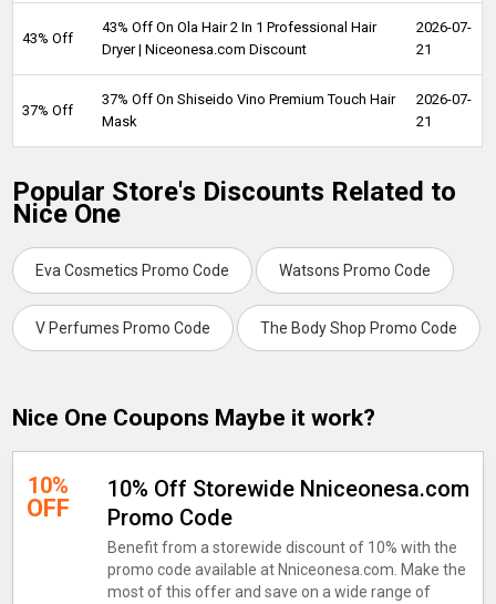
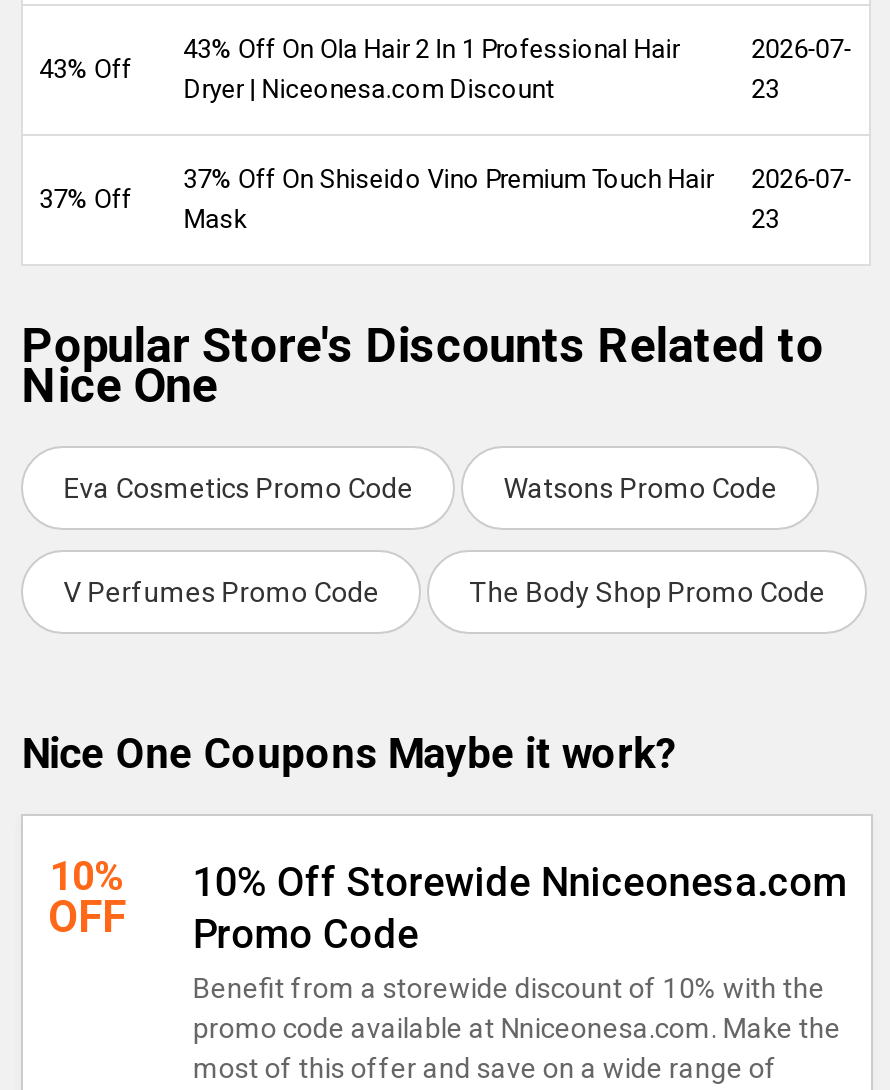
- 21
+ 23

- 21
+ 23
